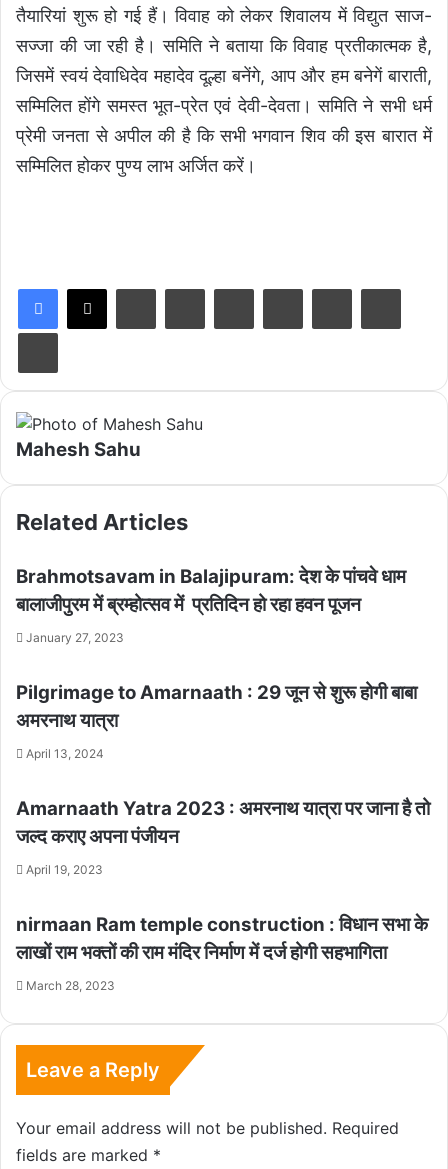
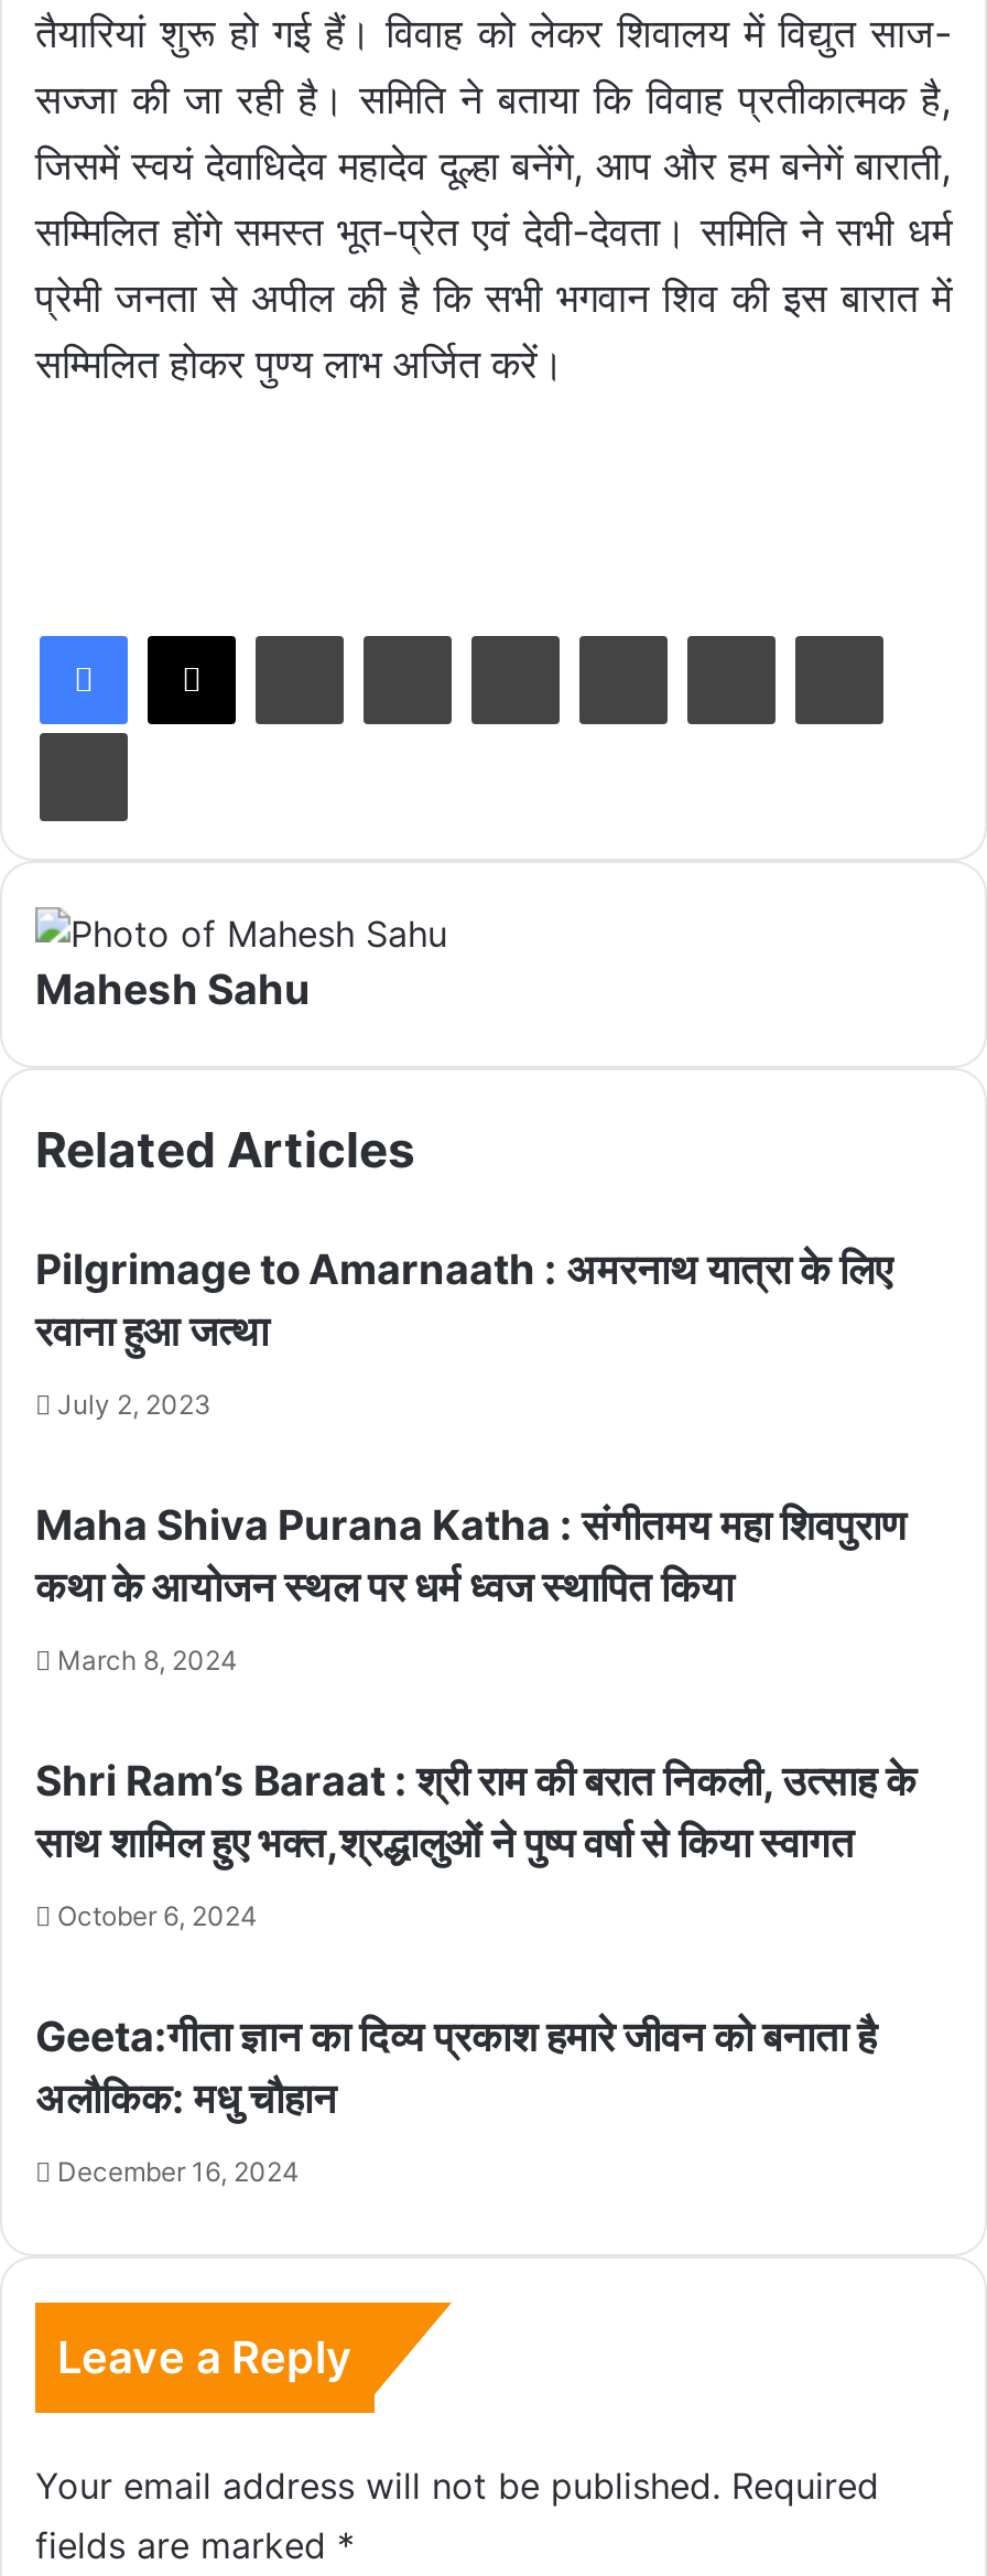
- Brahmotsavam in Balajipuram: देश के पांचवे धाम
- बालाजीपुरम में ब्रम्होत्सव में प्रतिदिन हो रहा हवन पूजन
+ Pilgrimage to Amarnaath : अमरनाथ यात्रा के लिए
+ रवाना हुआ जत्था

- January 27, 2023
+ July 2, 2023

- Pilgrimage to Amarnaath : 29 जून से शुरू होगी बाबा
- अमरनाथ यात्रा
+ Maha Shiva Purana Katha : संगीतमय महा शिवपुराण
+ कथा के आयोजन स्थल पर धर्म ध्वज स्थापित किया

- April 13, 2024
+ March 8, 2024

- Amarnaath Yatra 2023 : अमरनाथ यात्रा पर जाना है तो
- जल्द कराए अपना पंजीयन
+ Shri Ram’s Baraat : श्री राम की बरात निकली, उत्साह के
+ साथ शामिल हुए भक्त,श्रद्धालुओं ने पुष्प वर्षा से किया स्वागत

- April 19, 2023
+ October 6, 2024

- nirmaan Ram temple construction : विधान सभा के
- लाखों राम भक्तों की राम मंदिर निर्माण में दर्ज होगी सहभागिता
+ Geeta:गीता ज्ञान का दिव्य प्रकाश हमारे जीवन को बनाता है
+ अलौकिक: मधु चौहान

- March 28, 2023
+ December 16, 2024
